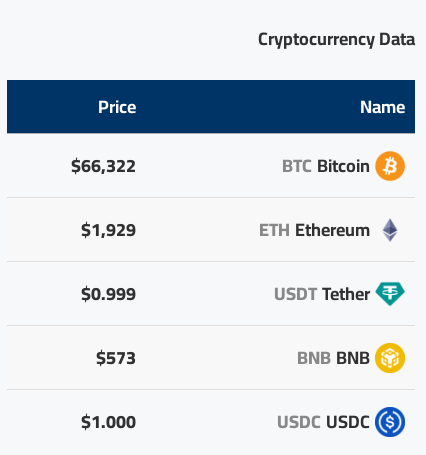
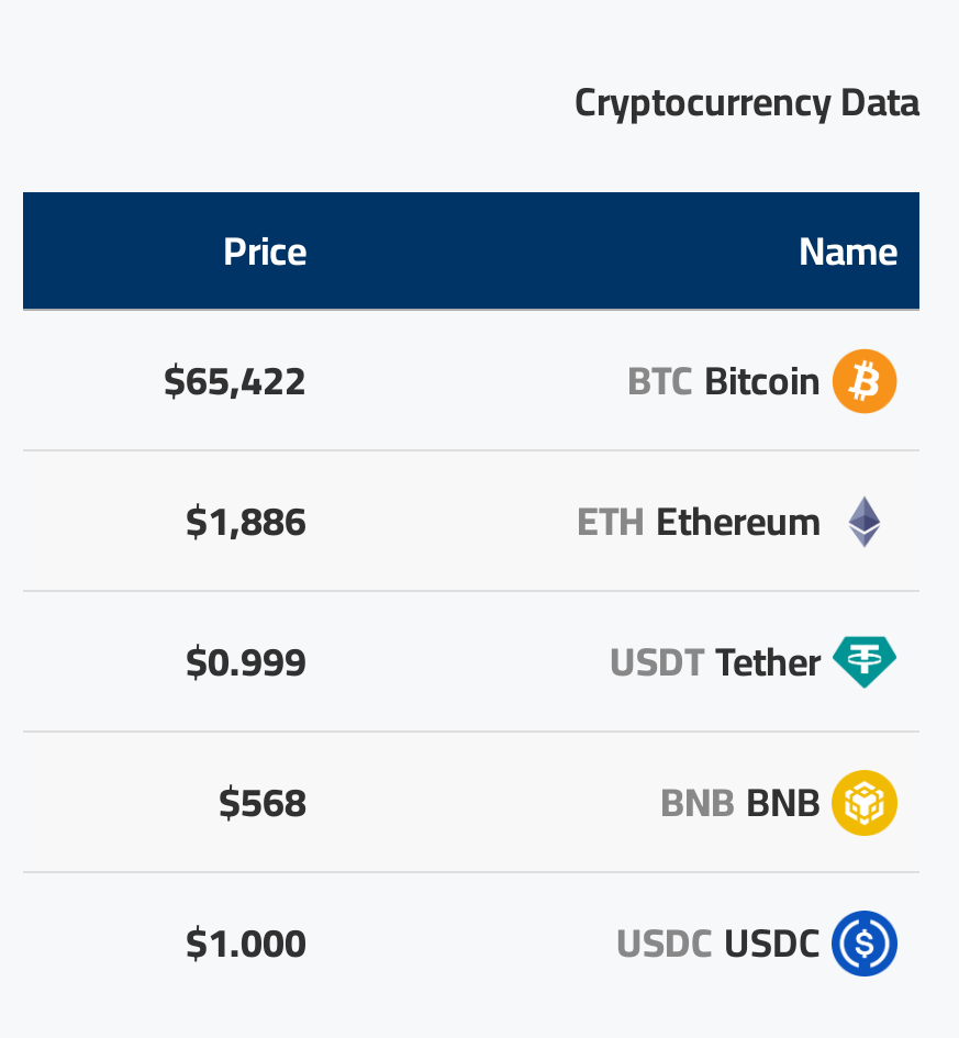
- $66,322
+ $65,422

- $1,929
+ $1,886

- $573
+ $568
